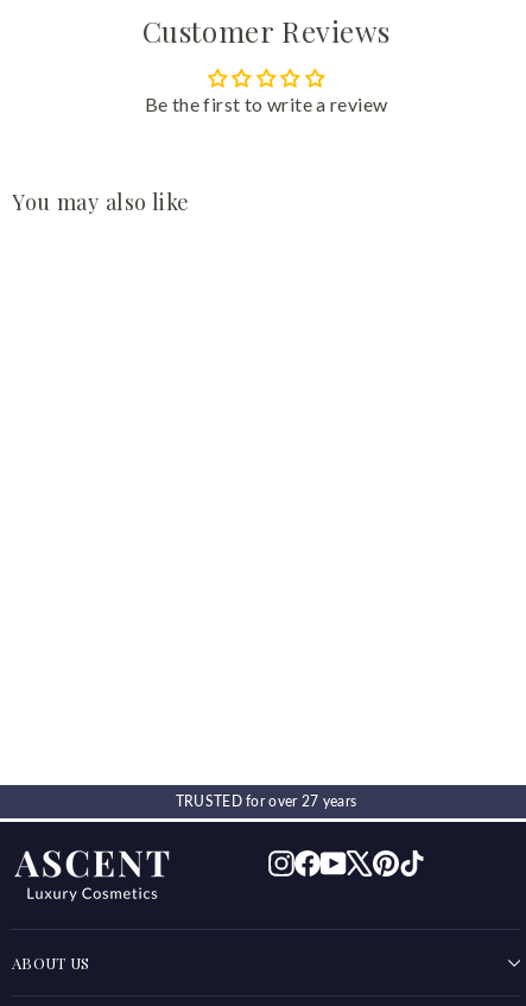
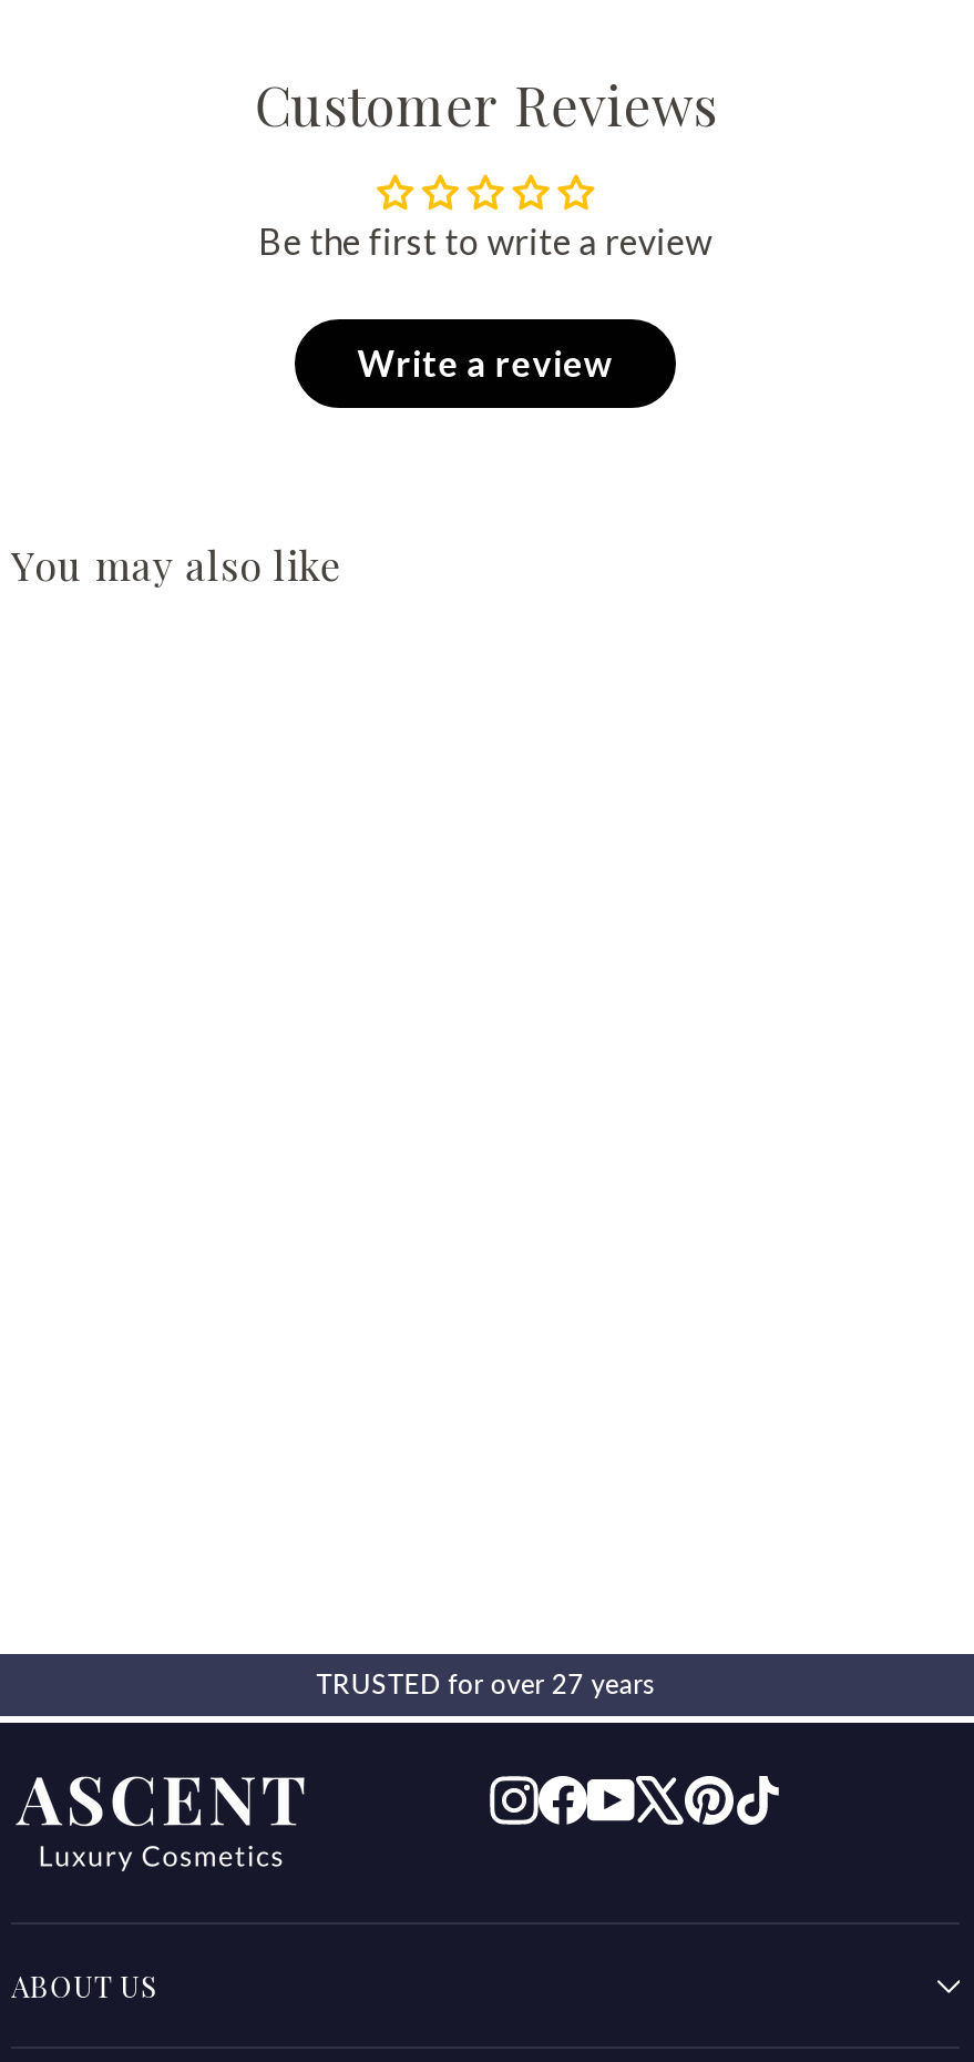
+ Write a review
